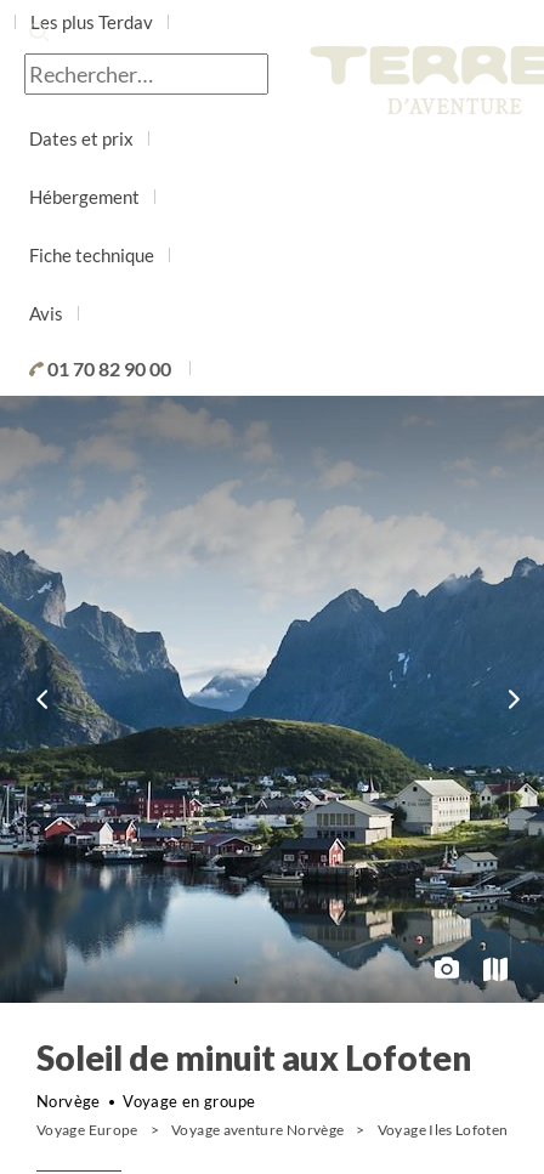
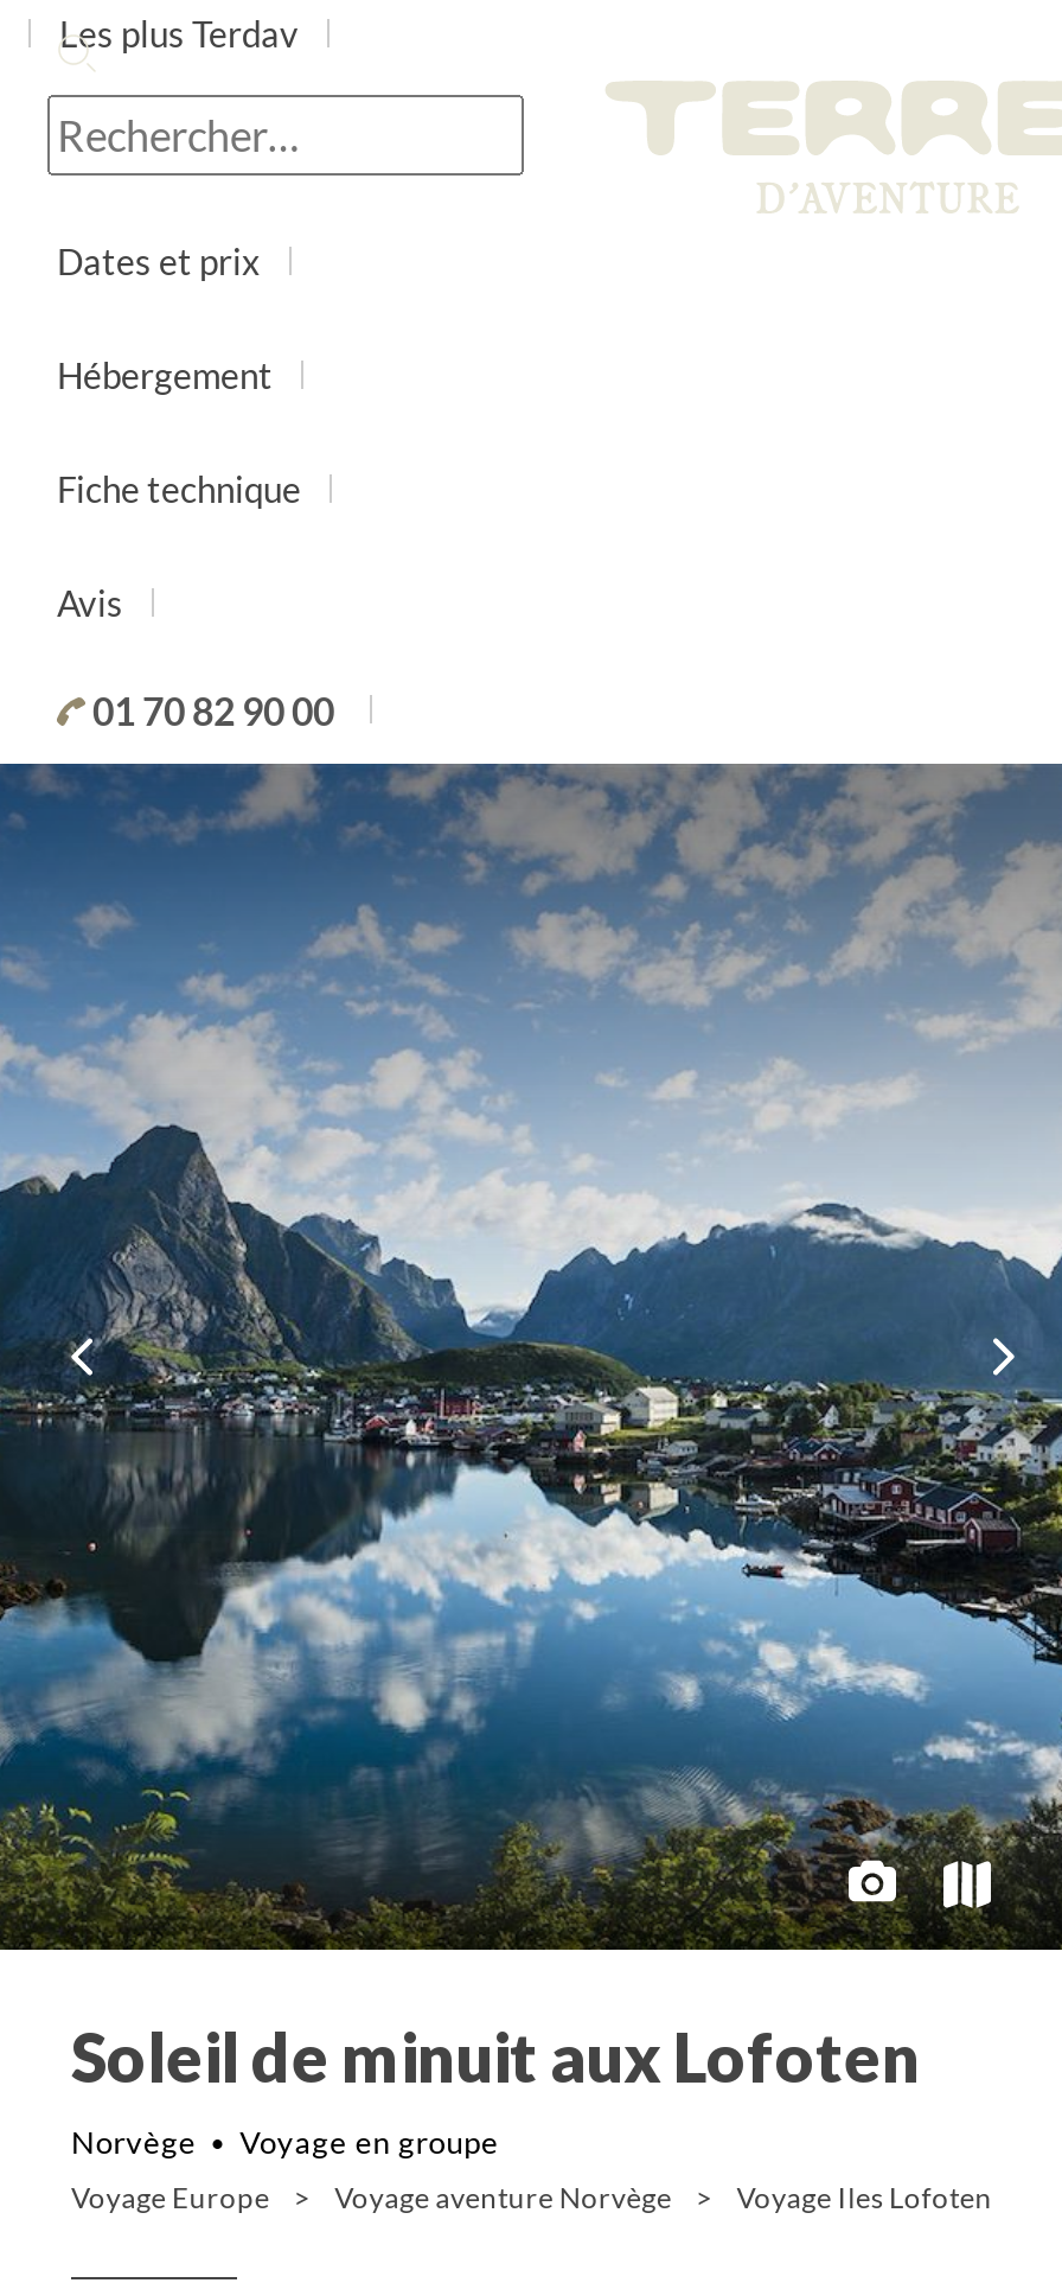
- [image]
+ [image]
